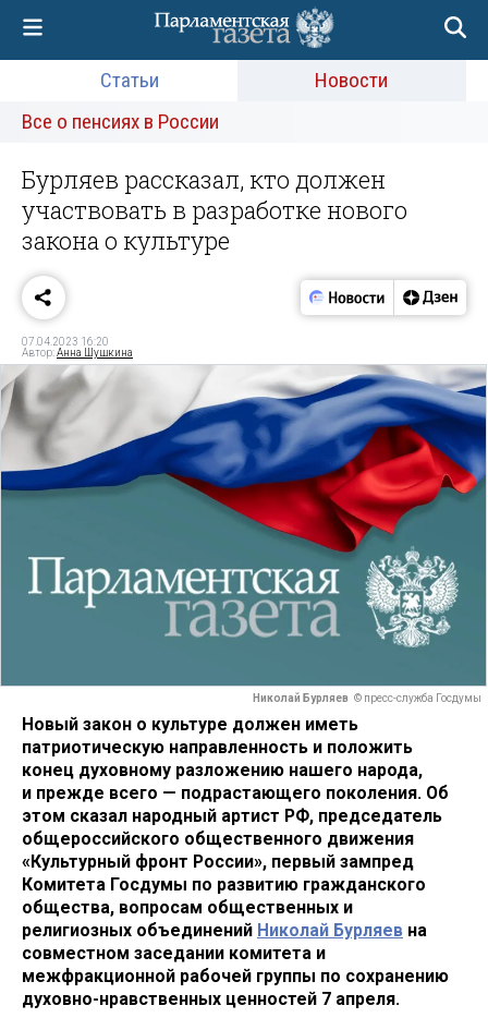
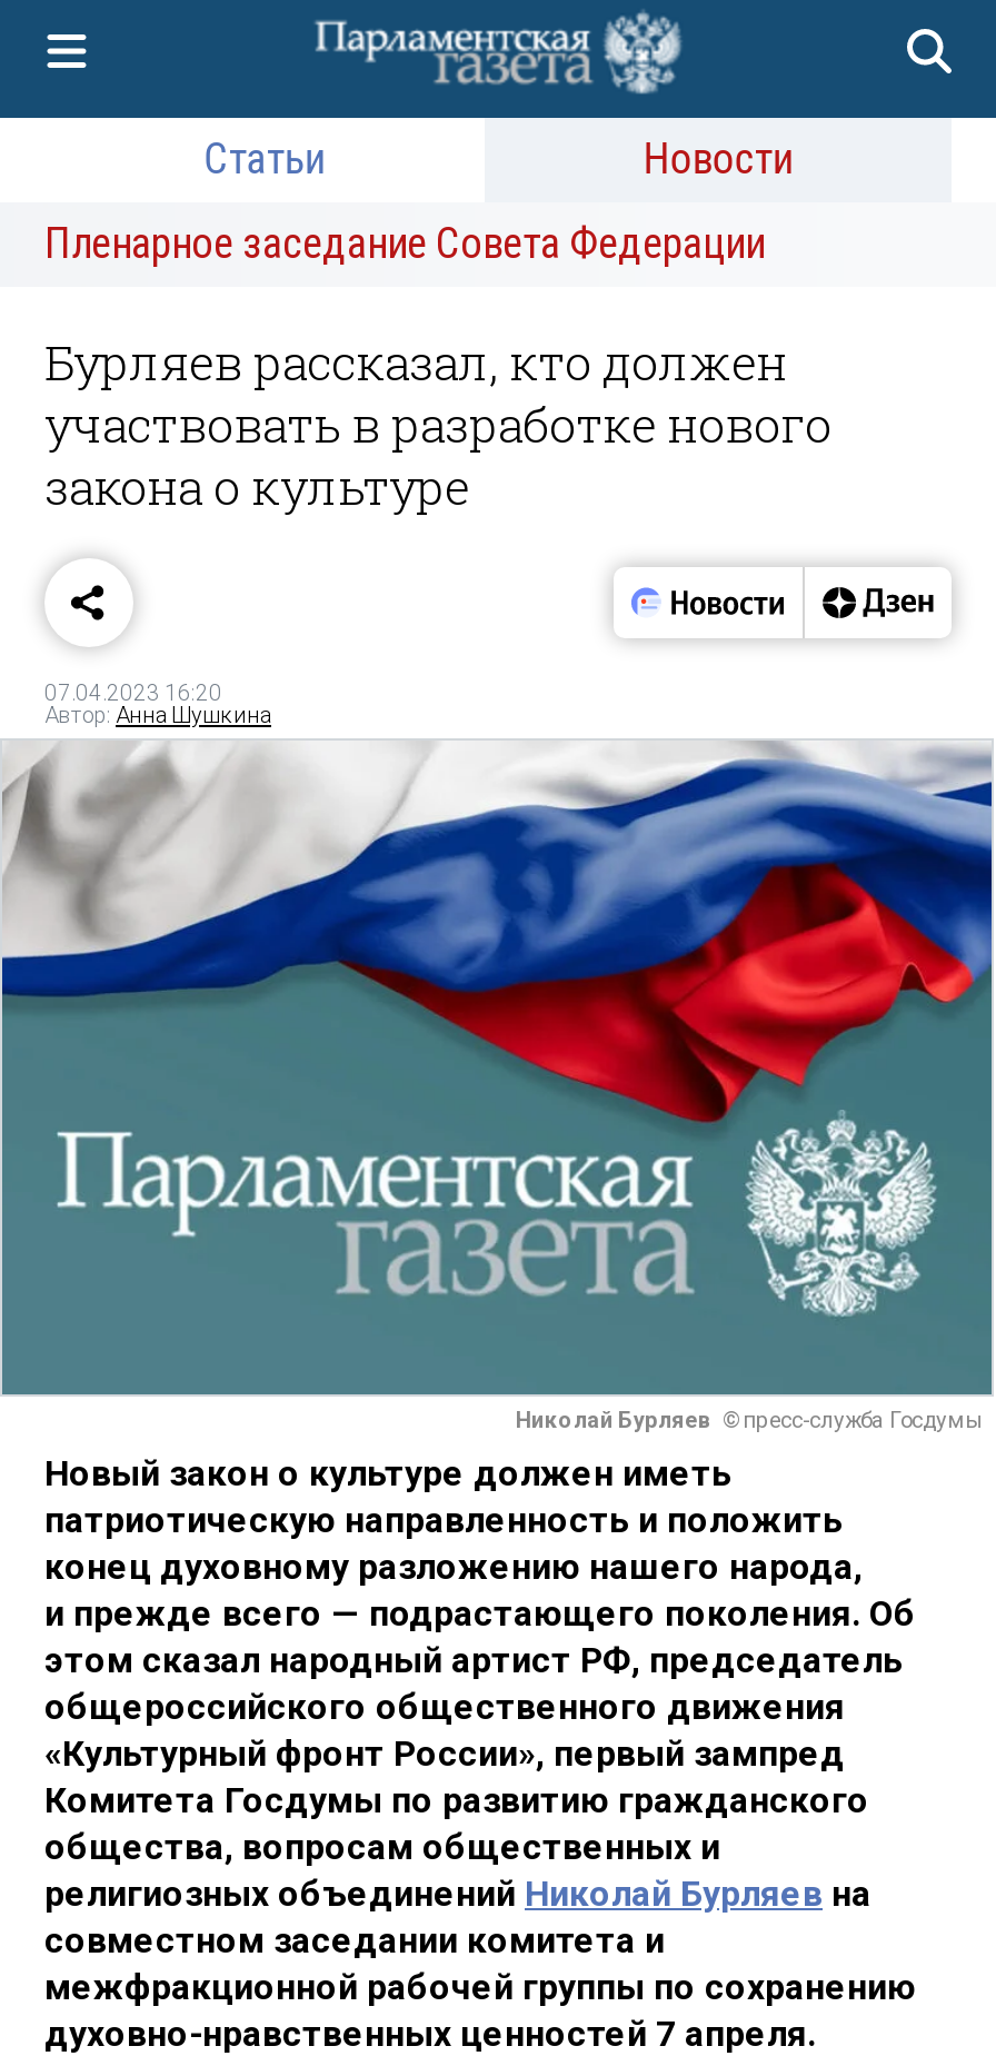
- Все о пенсиях в России
+ Пленарное заседание Совета Федерации
